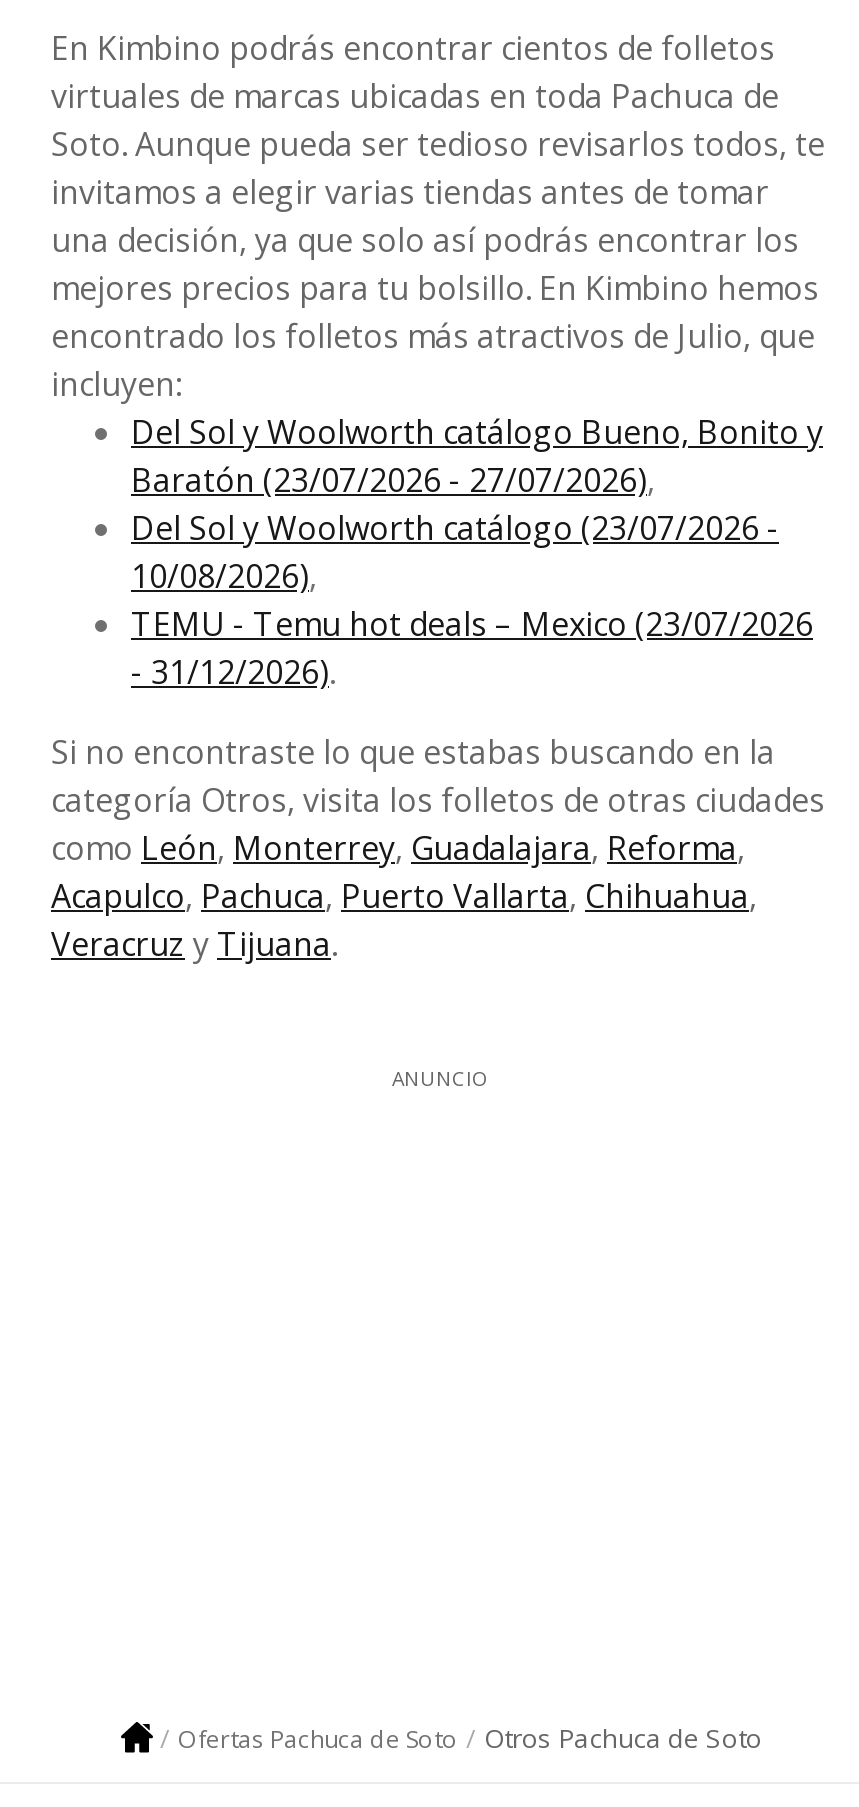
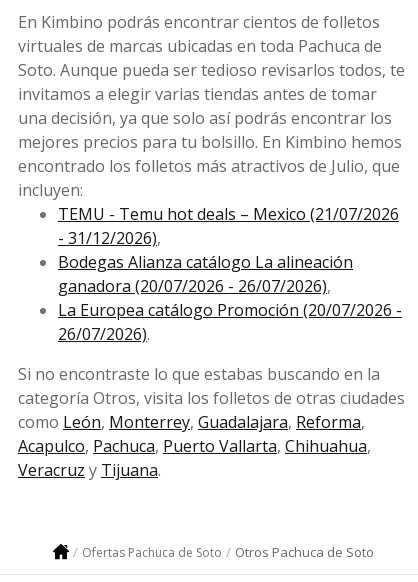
- Del Sol y Woolworth catálogo Bueno, Bonito y
- Baratón (23/07/2026 - 27/07/2026),
- Del Sol y Woolworth catálogo (23/07/2026 -
- 10/08/2026),
- TEMU - Temu hot deals – Mexico (23/07/2026
- - 31/12/2026).
+ TEMU - Temu hot deals – Mexico (21/07/2026
+ - 31/12/2026),
+ Bodegas Alianza catálogo La alineación
+ ganadora (20/07/2026 - 26/07/2026),
+ La Europea catálogo Promoción (20/07/2026 -
+ 26/07/2026).

- ANUNCIO
